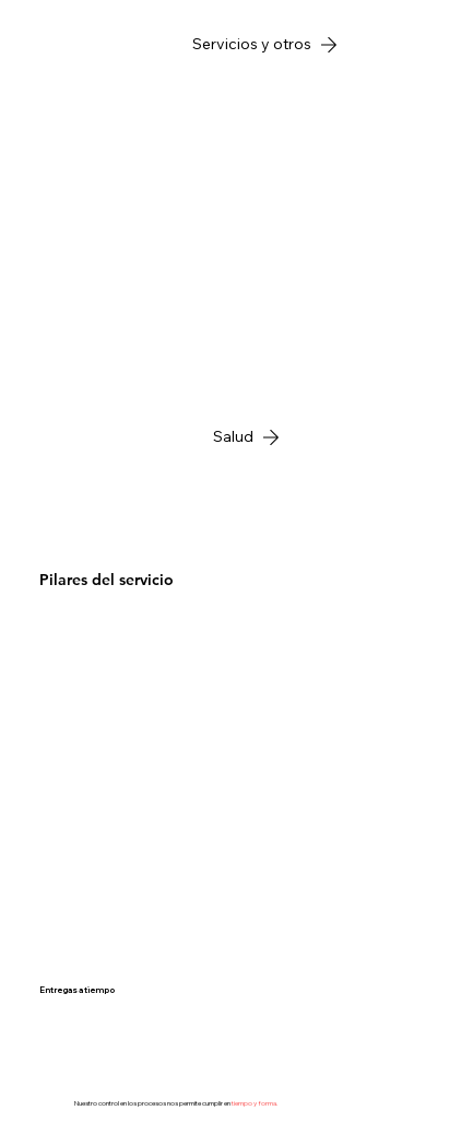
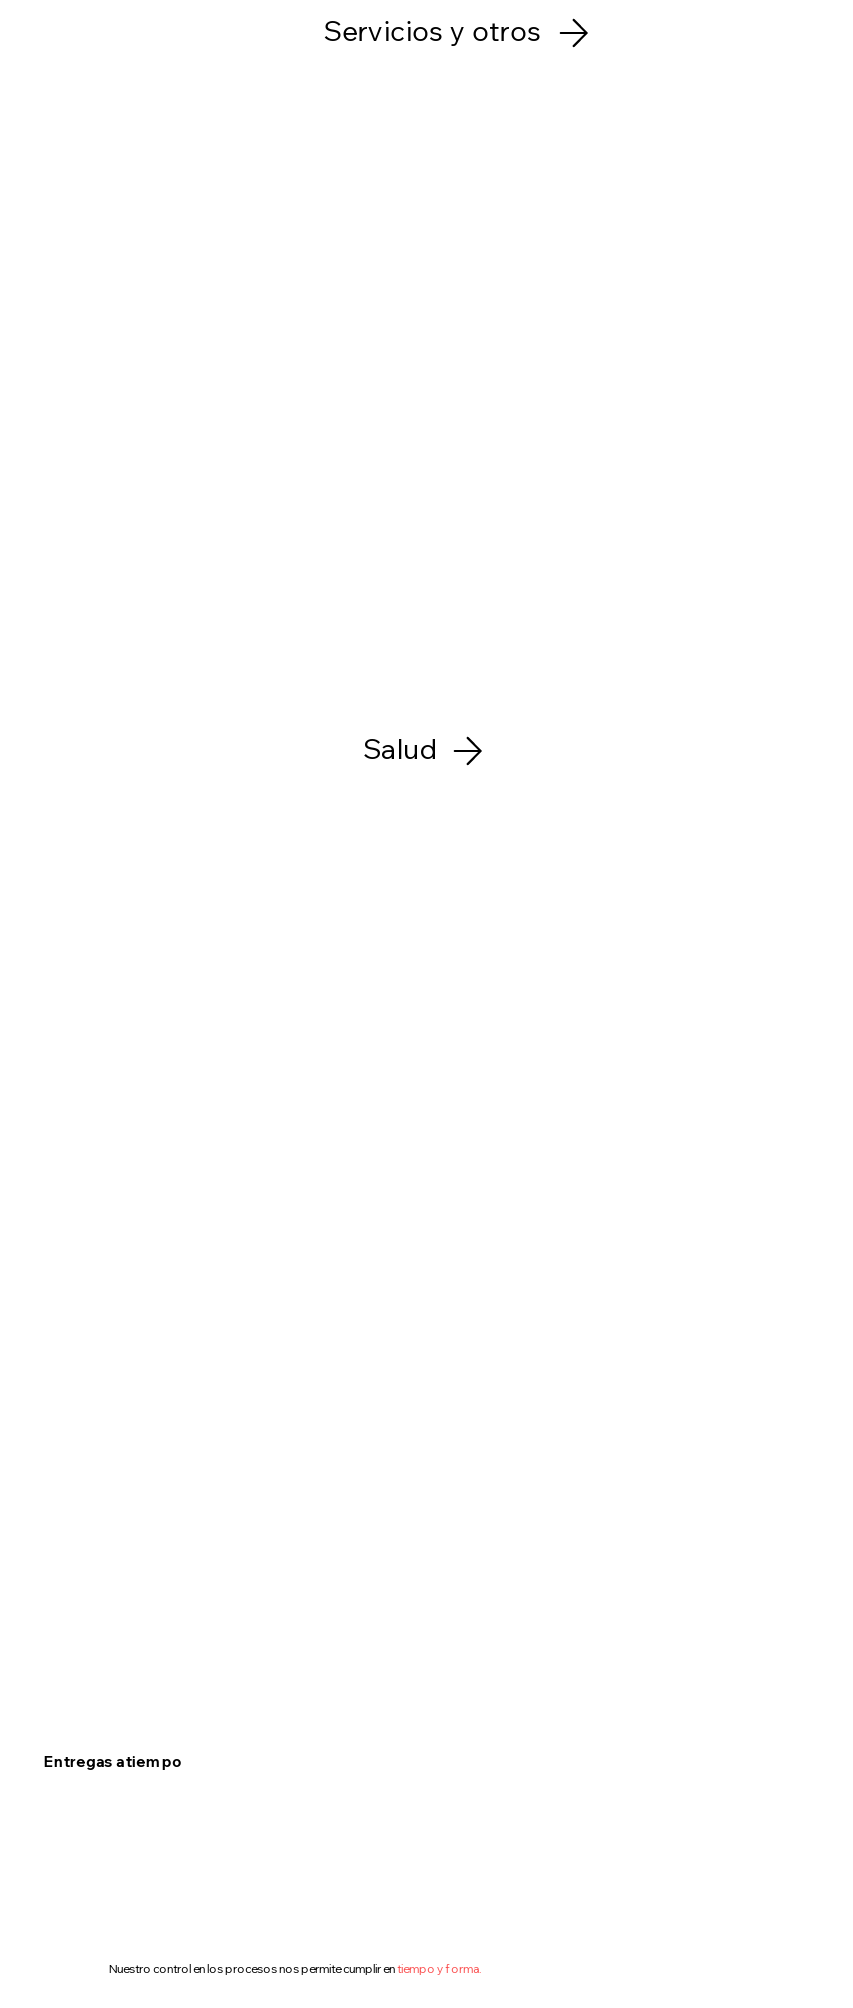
- Pilares del servicio
